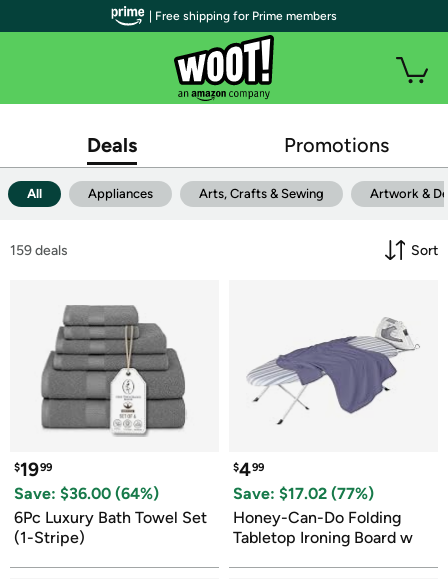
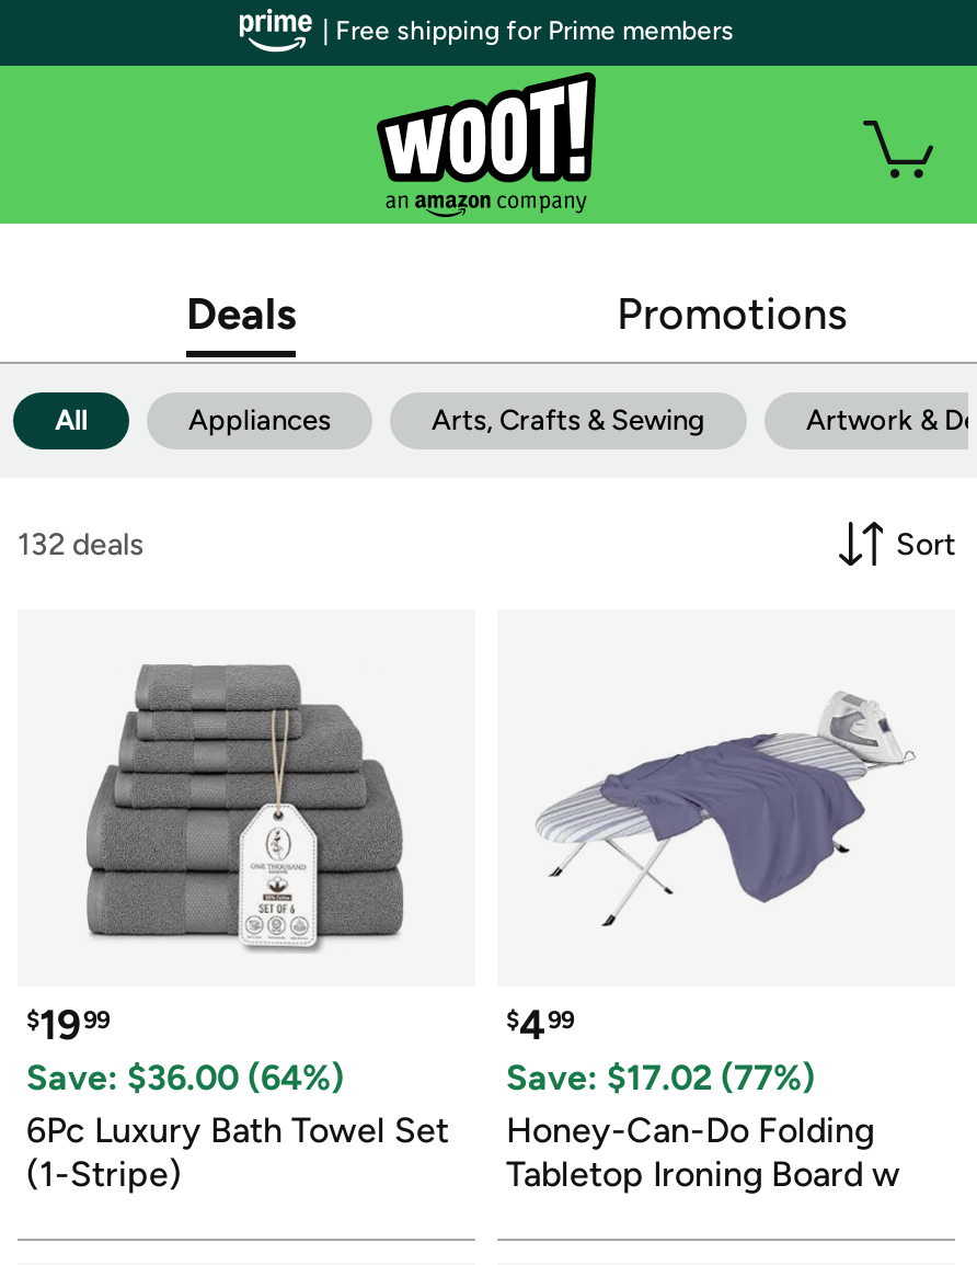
- 159 deals
+ 132 deals
